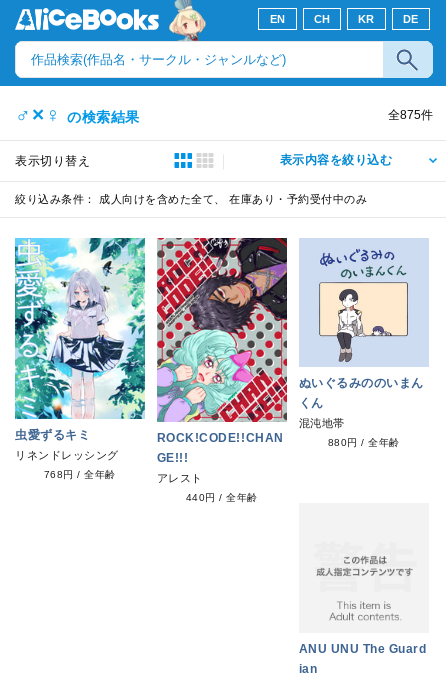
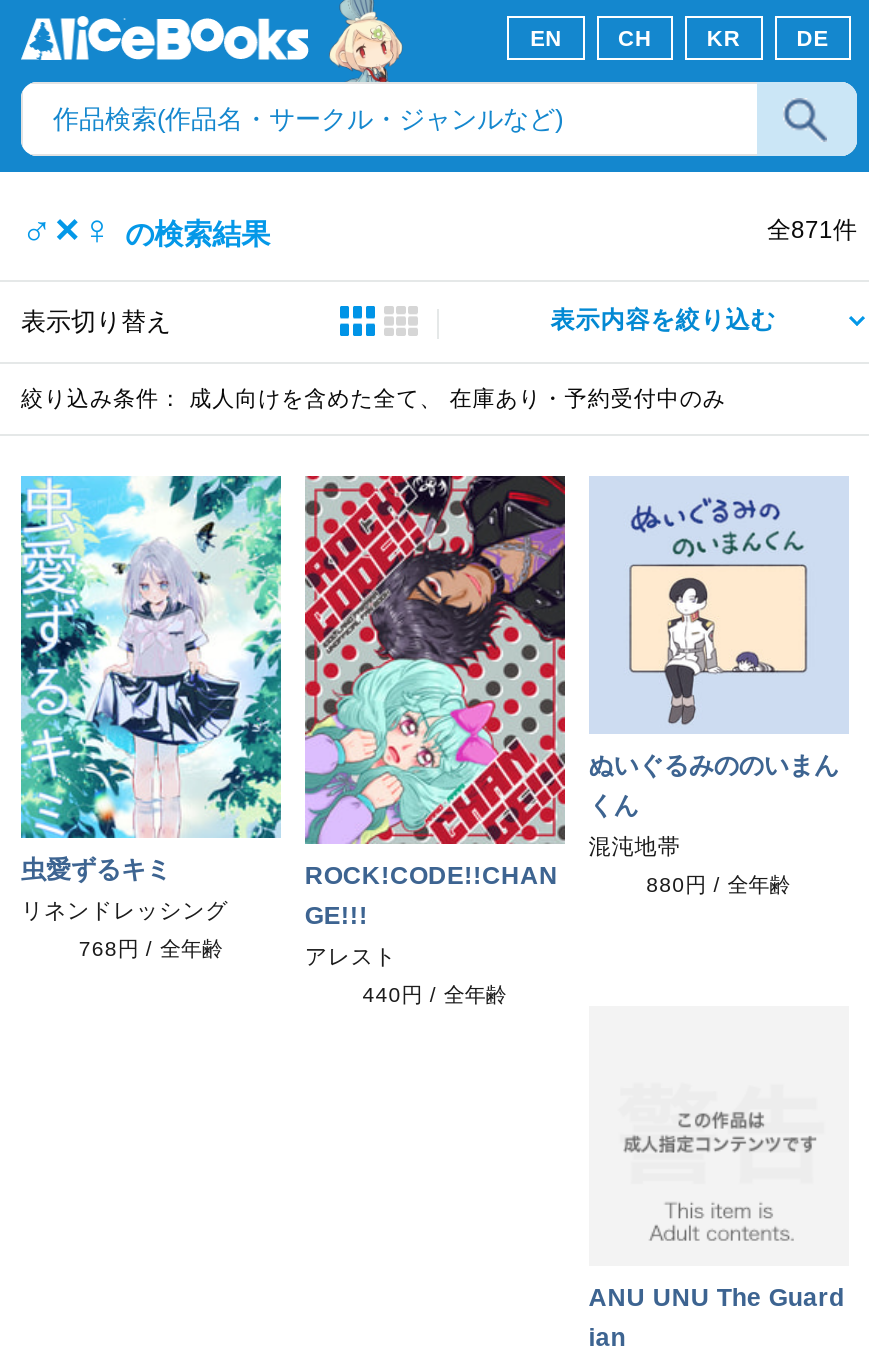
- 全875件
+ 全871件
